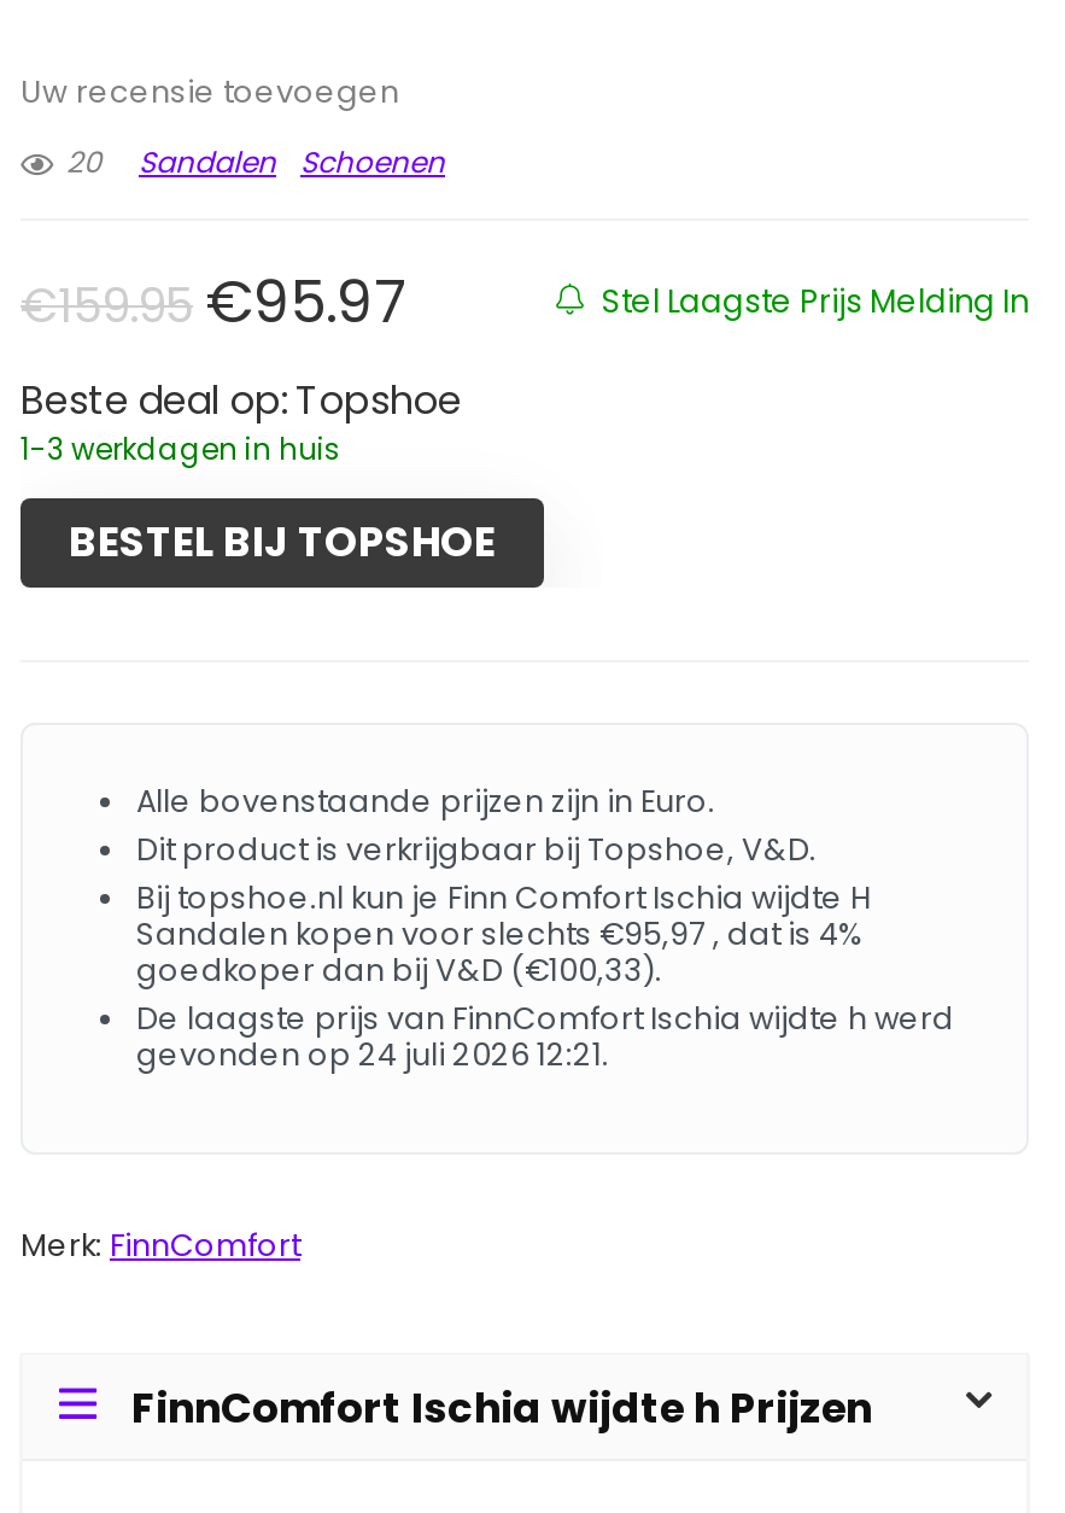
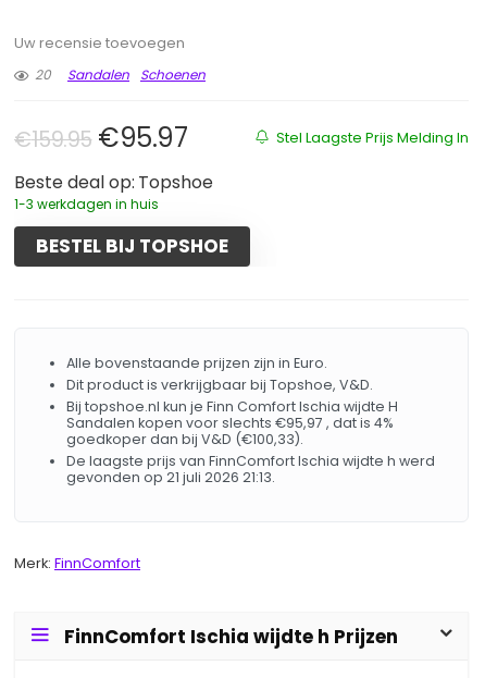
- gevonden op 24 juli 2026 12:21.
+ gevonden op 21 juli 2026 21:13.
